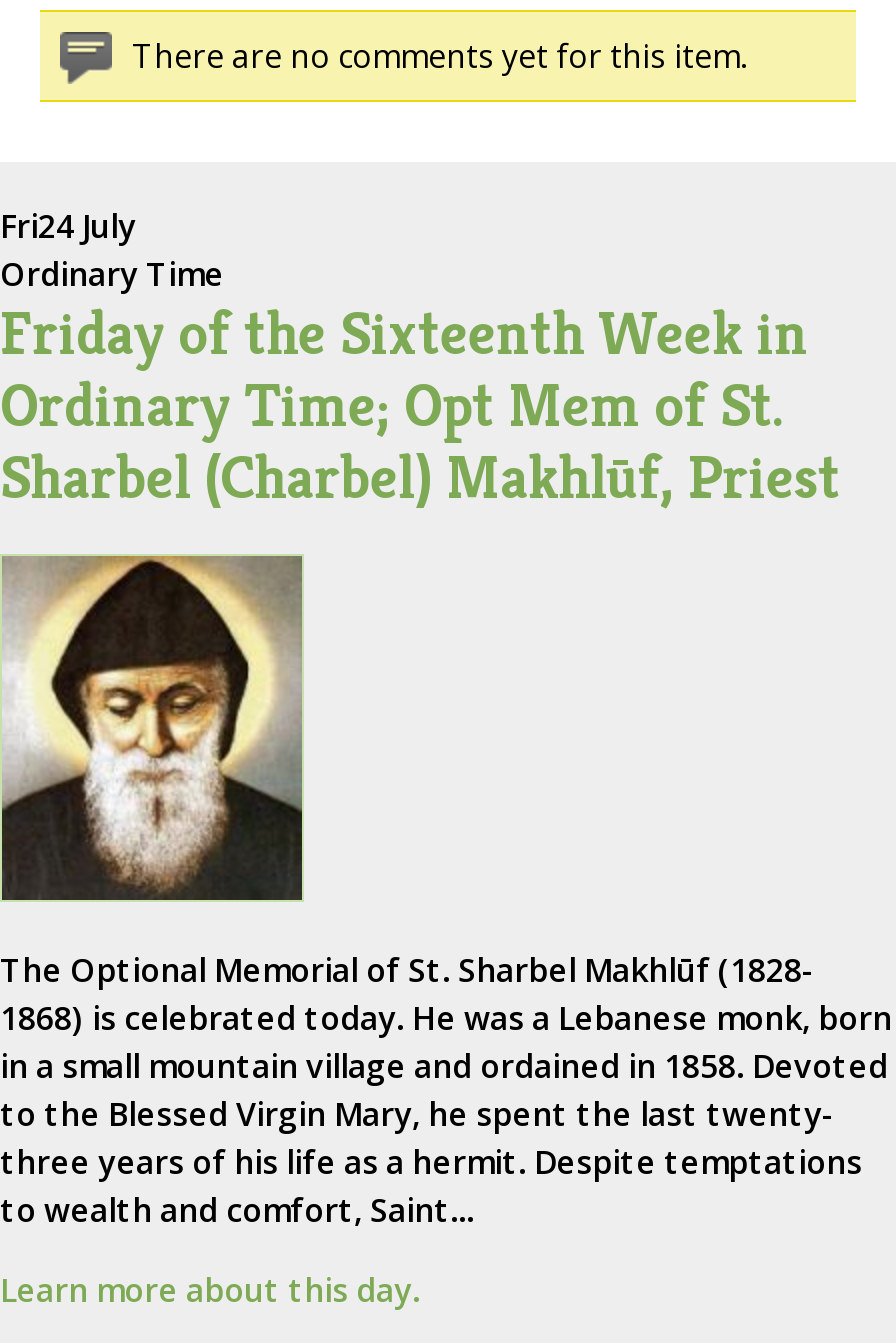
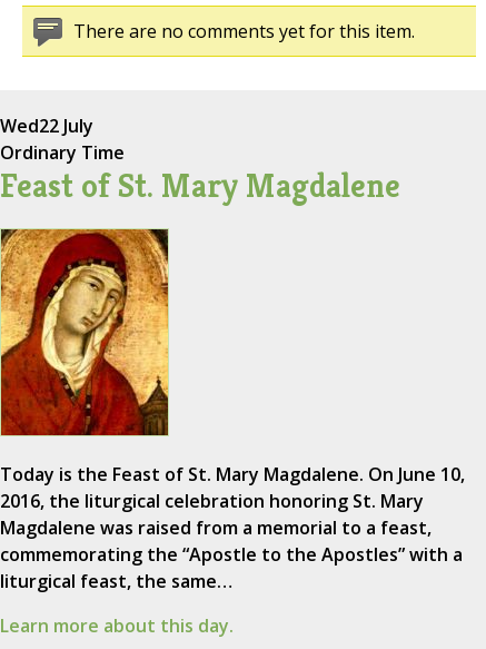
- Fri24 July
+ Wed22 July

- Friday of the Sixteenth Week in
- Ordinary Time; Opt Mem of St.
- Sharbel (Charbel) Makhlūf, Priest
+ Feast of St. Mary Magdalene

- [image]
+ [image]

- The Optional Memorial of St. Sharbel Makhlūf (1828-
- 1868) is celebrated today. He was a Lebanese monk, born
- in a small mountain village and ordained in 1858. Devoted
- to the Blessed Virgin Mary, he spent the last twenty-
- three years of his life as a hermit. Despite temptations
- to wealth and comfort, Saint…
+ Today is the Feast of St. Mary Magdalene. On June 10,
+ 2016, the liturgical celebration honoring St. Mary
+ Magdalene was raised from a memorial to a feast,
+ commemorating the “Apostle to the Apostles” with a
+ liturgical feast, the same…
